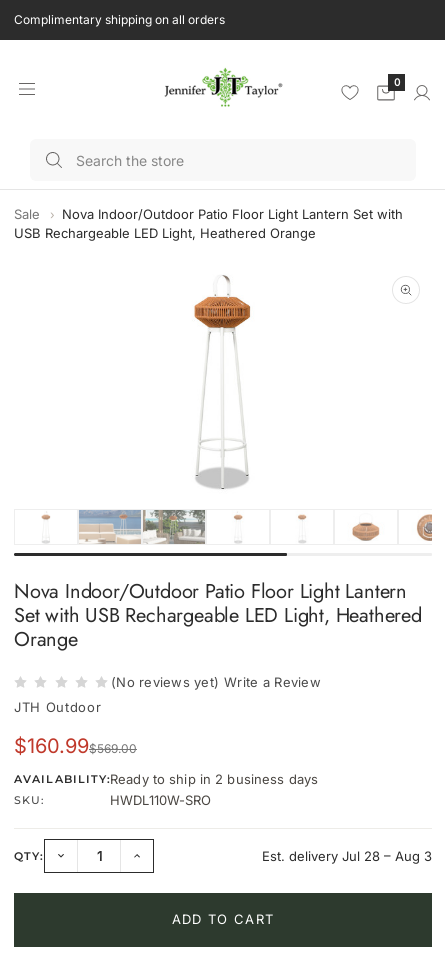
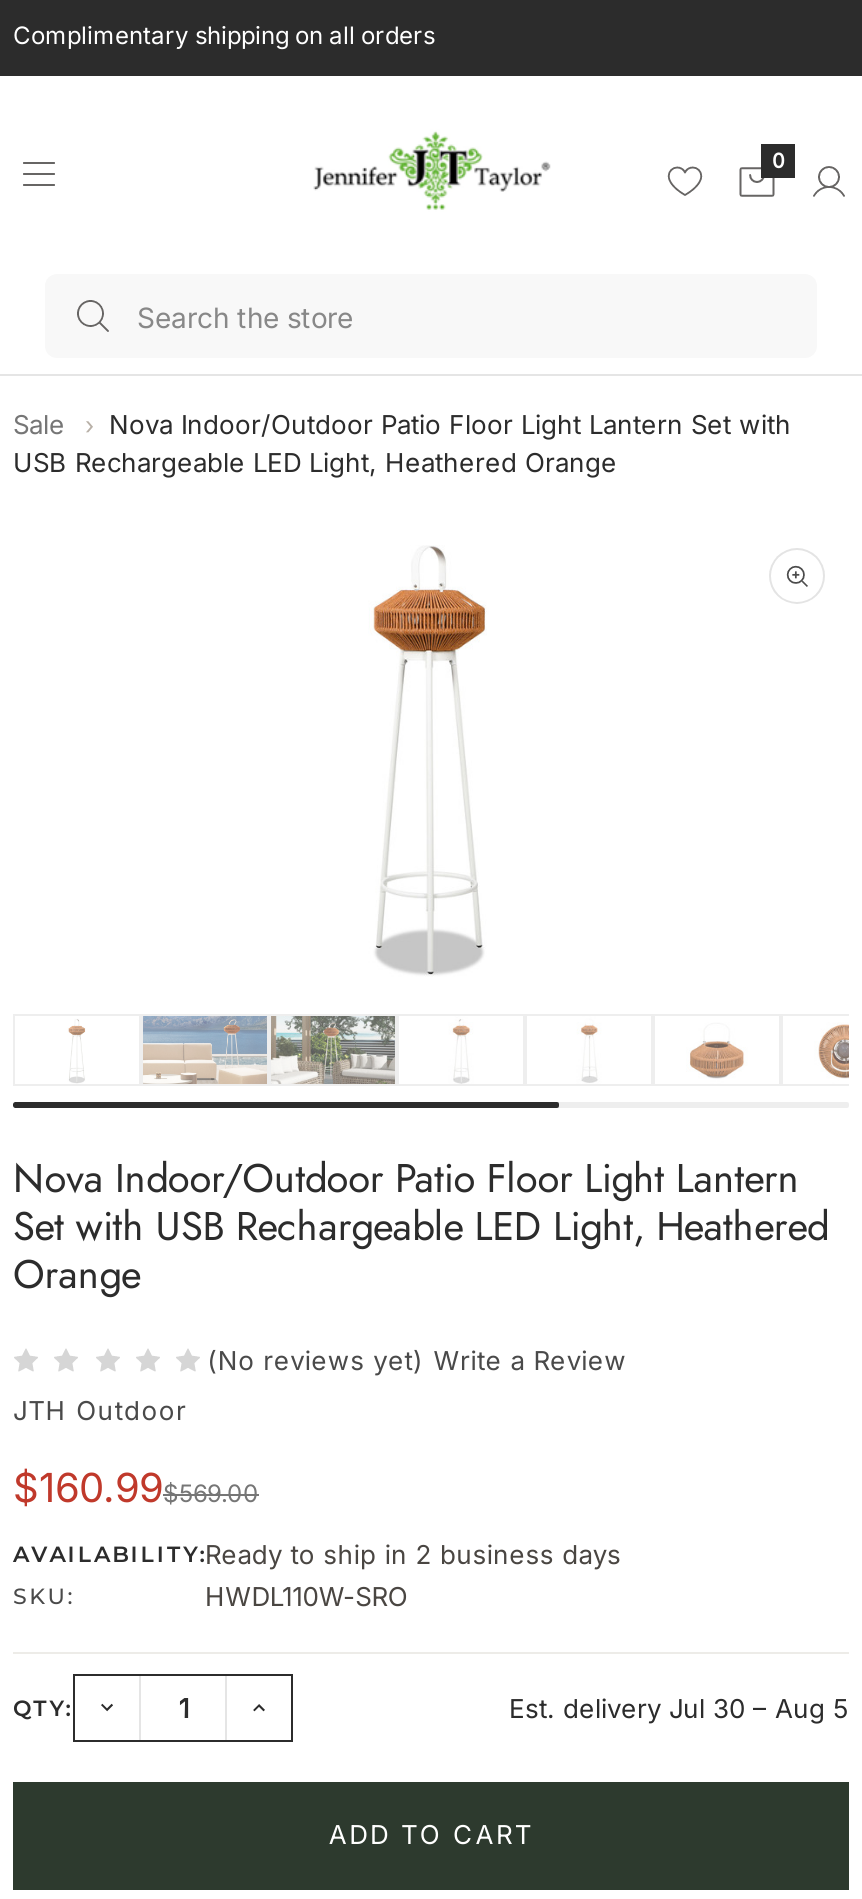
- Est. delivery Jul 28 – Aug 3
+ Est. delivery Jul 30 – Aug 5
